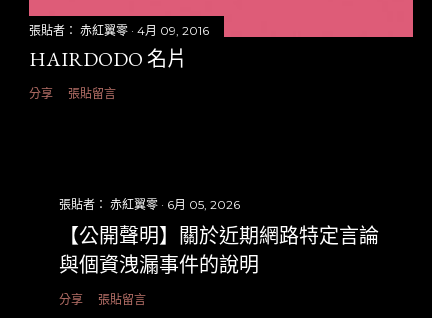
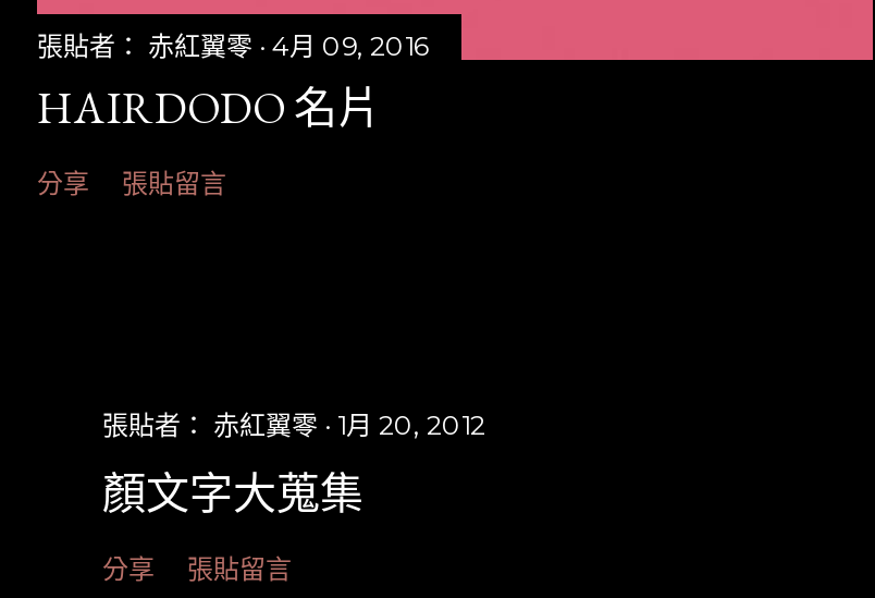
- 張貼者：赤紅翼零 6月 05, 2026
- 【公開聲明】關於近期網路特定言論
- 與個資洩漏事件的說明
+ 張貼者：赤紅翼零 1月 20, 2012
+ 顏文字大蒐集
